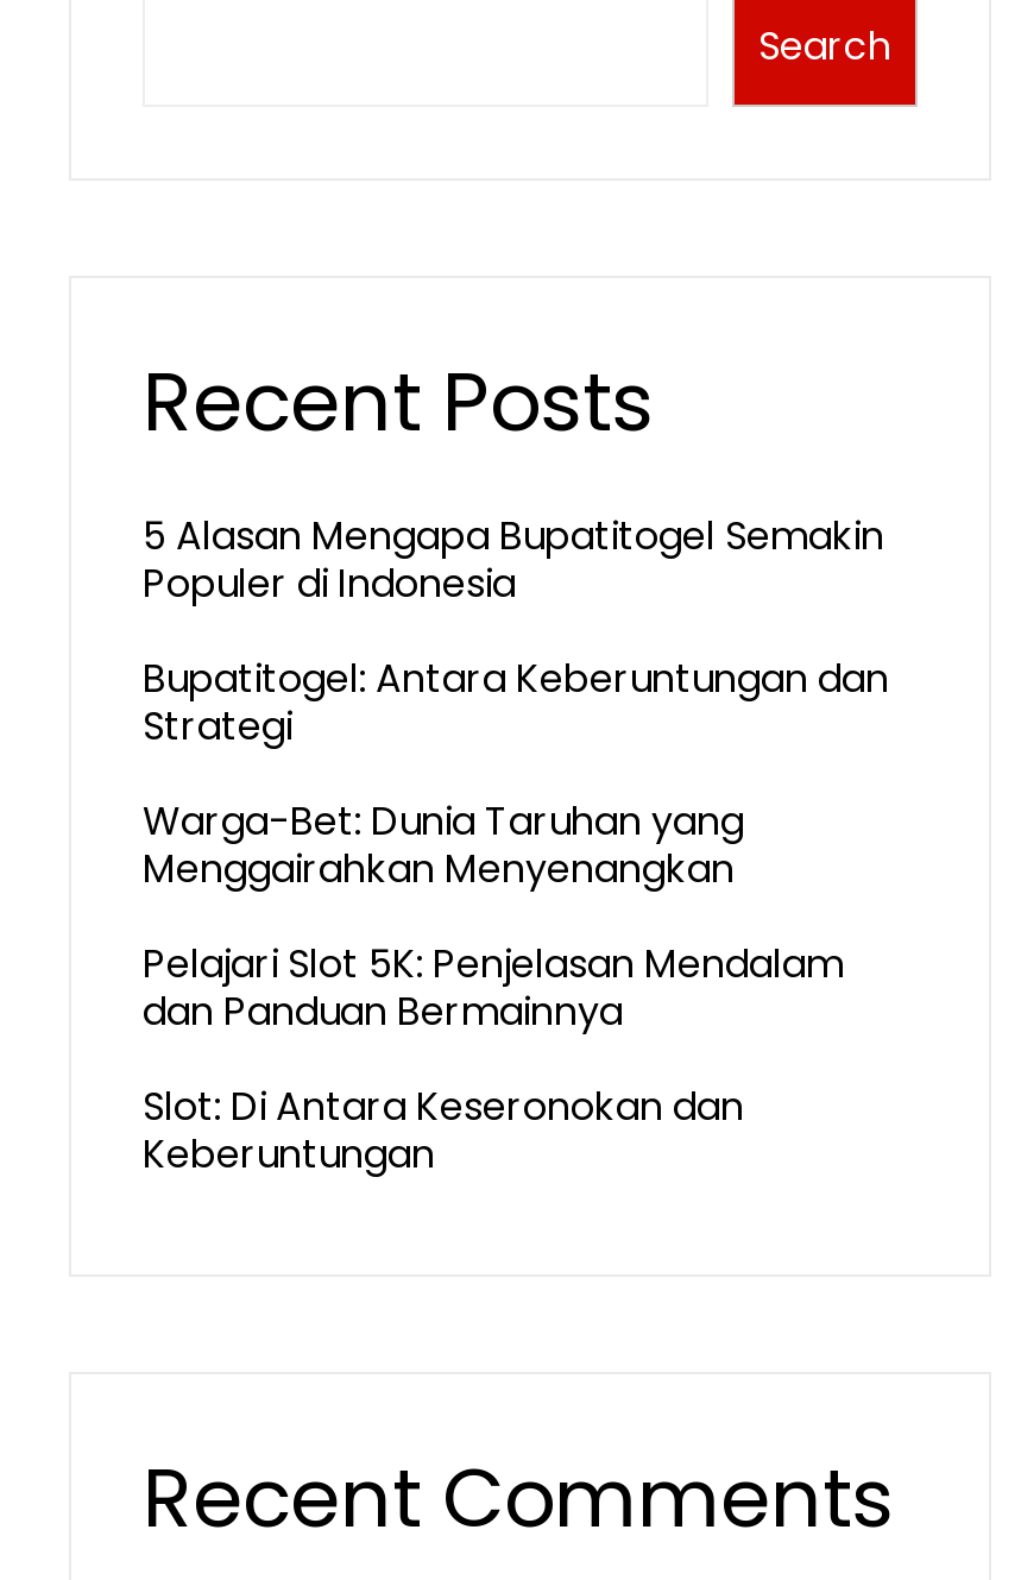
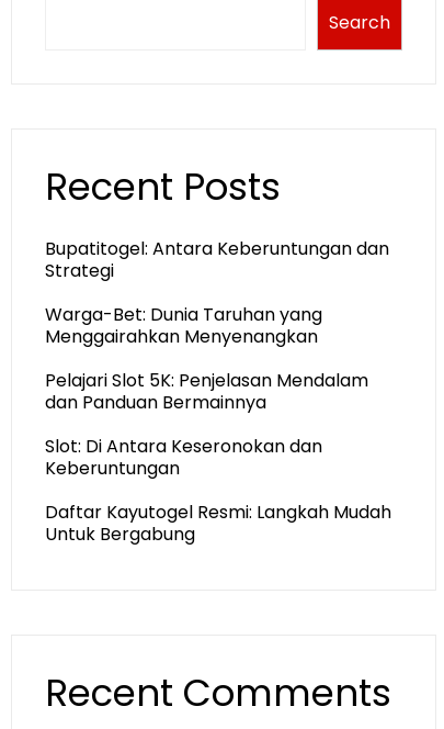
- 5 Alasan Mengapa Bupatitogel Semakin
- Populer di Indonesia

moved up: Bupatitogel: Antara Keberuntungan dan | Strategi | Warga-Bet: Dunia Taruhan yang | Menggairahkan Menyenangkan | Pelajari Slot 5K: Penjelasan Mendalam | dan Panduan Bermainnya | Slot: Di Antara Keseronokan dan | Keberuntungan

+ Daftar Kayutogel Resmi: Langkah Mudah
+ Untuk Bergabung
